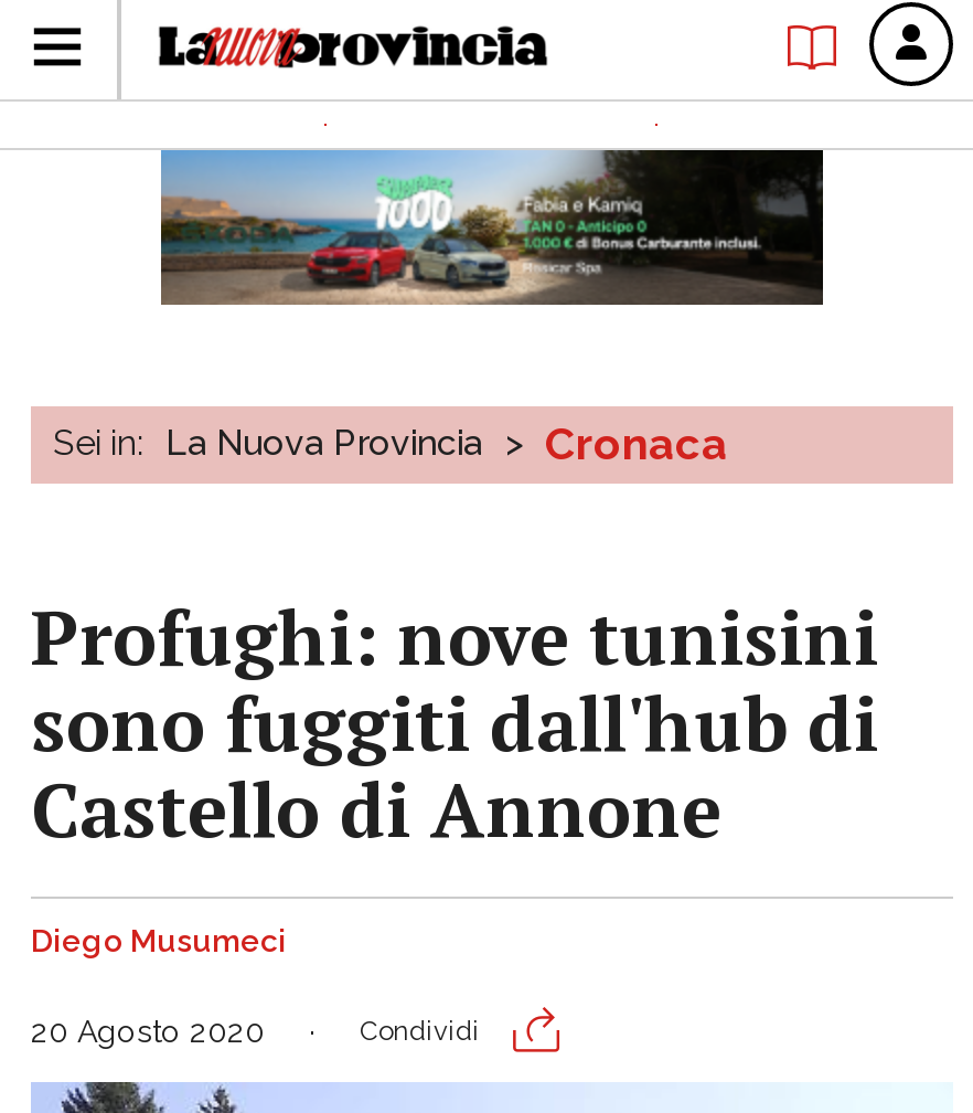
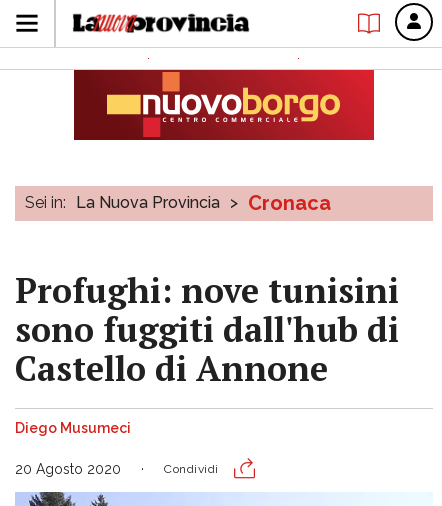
- [image]
+ [image]
